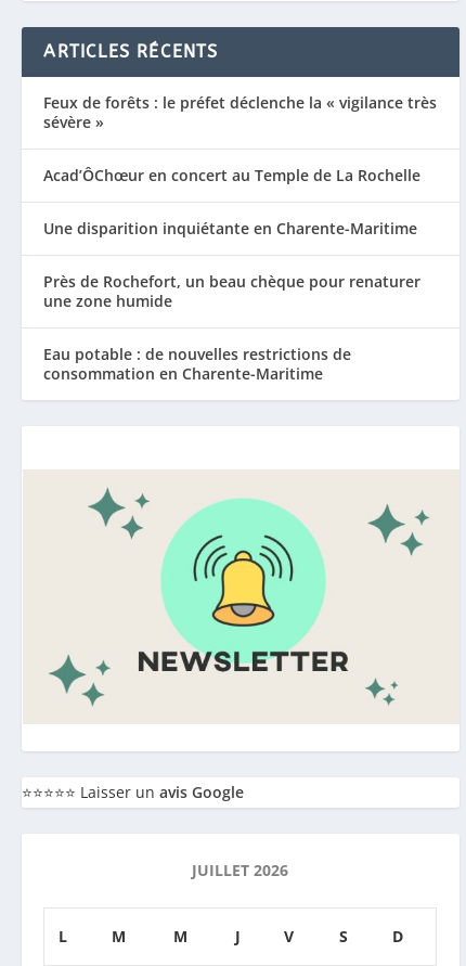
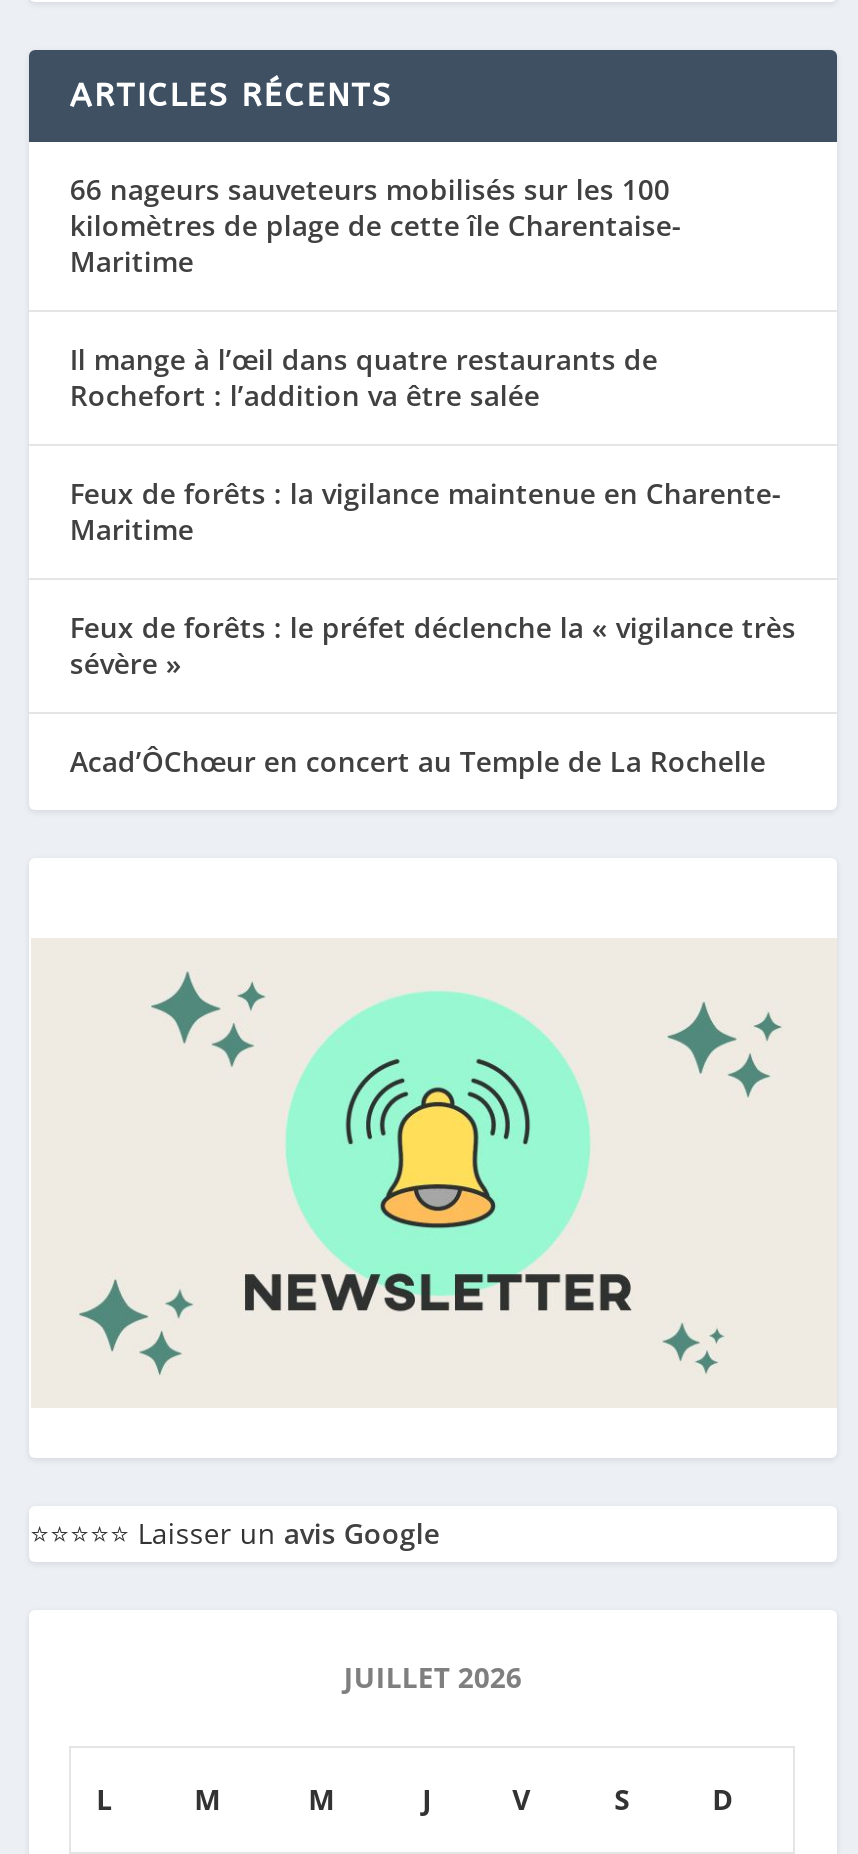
+ 66 nageurs sauveteurs mobilisés sur les 100
+ kilomètres de plage de cette île Charentaise-
+ Maritime
+ Il mange à l’œil dans quatre restaurants de
+ Rochefort : l’addition va être salée
+ Feux de forêts : la vigilance maintenue en Charente-
+ Maritime

moved down: Feux de forêts : le préfet déclenche la « vigilance très | sévère » | Acad’ÔChœur en concert au Temple de La Rochelle

- Une disparition inquiétante en Charente-Maritime
- Près de Rochefort, un beau chèque pour renaturer
- une zone humide
- Eau potable : de nouvelles restrictions de
- consommation en Charente-Maritime
